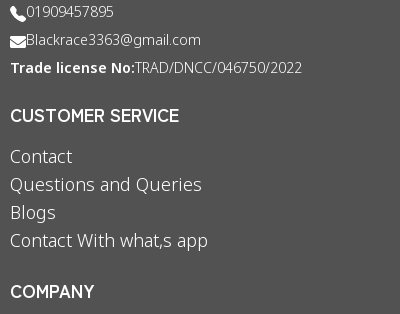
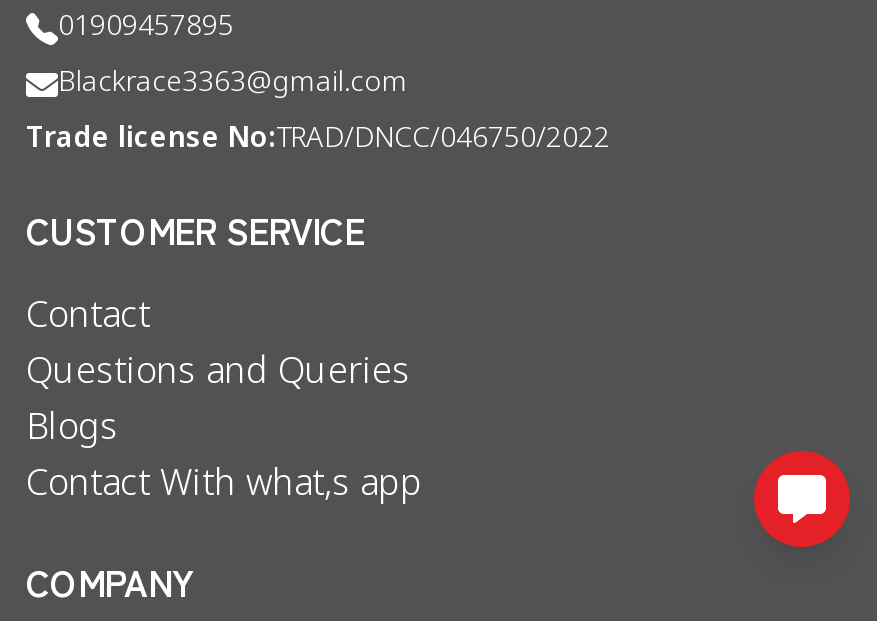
+ [image]
